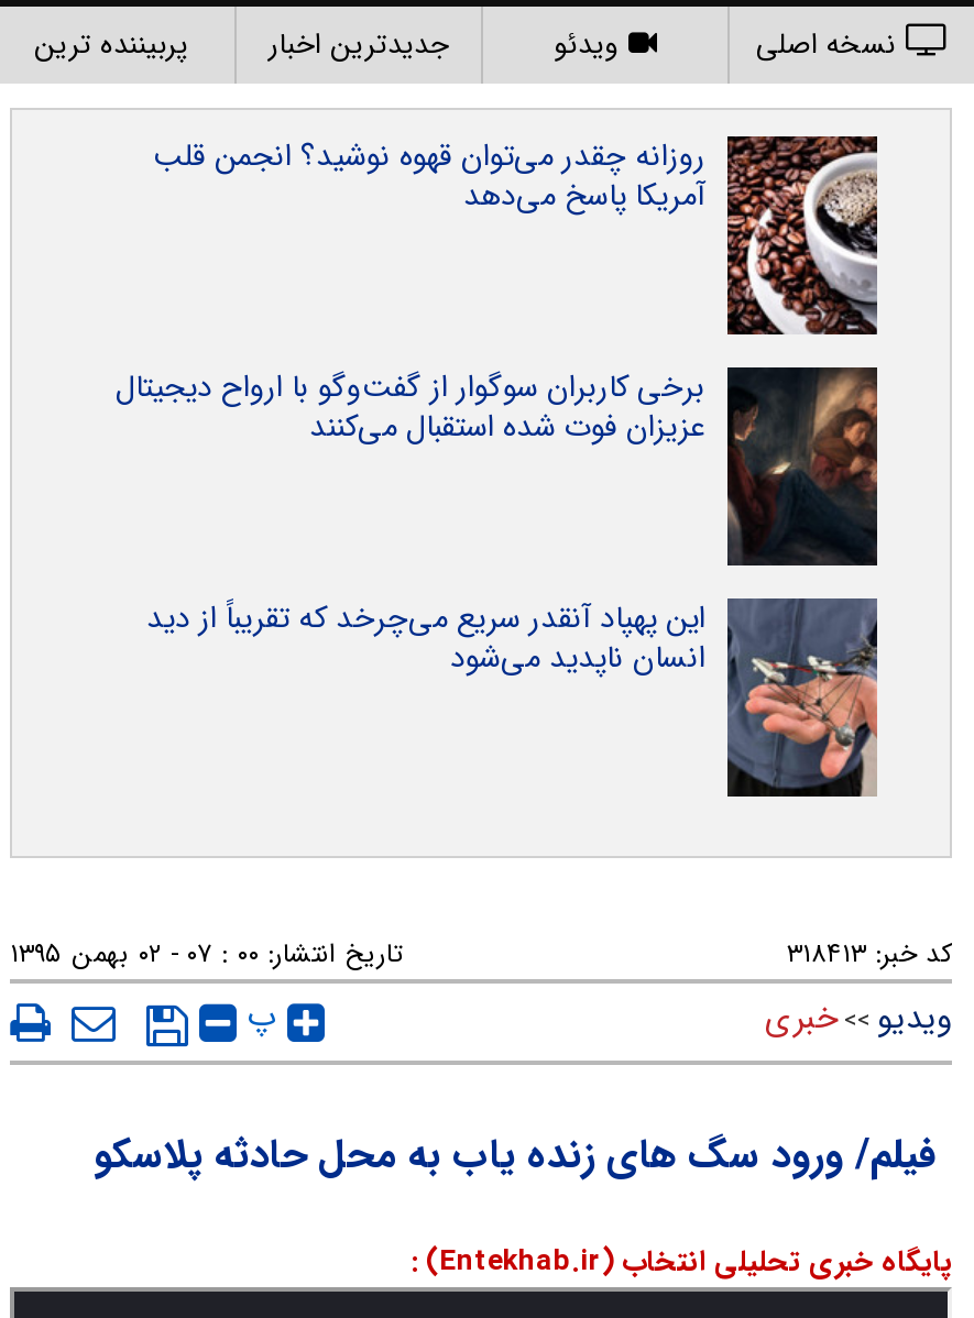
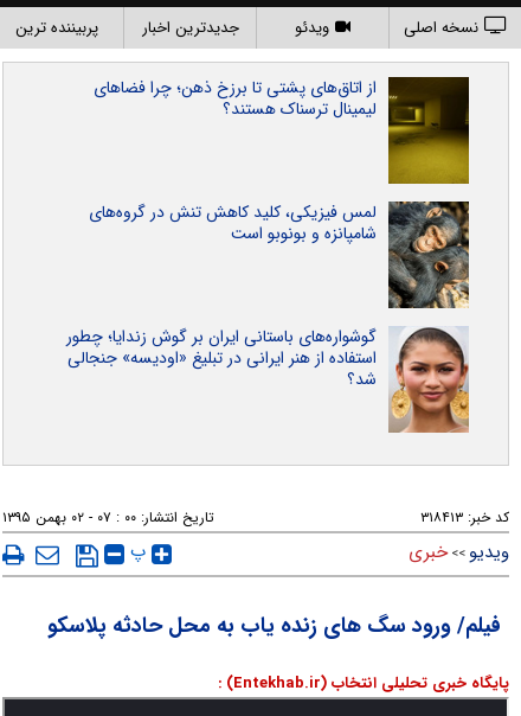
- [image]
- روزانه چقدر می‌توان قهوه نوشید؟ انجمن قلب
- آمریکا پاسخ می‌دهد
+ [image]
+ از اتاق‌های پشتی تا برزخ ذهن؛ چرا فضاهای
+ لیمینال ترسناک هستند؟

- [image]
- برخی کاربران سوگوار از گفت‌وگو با ارواح دیجیتال
- عزیزان فوت شده استقبال می‌کنند
+ [image]
+ لمس فیزیکی، کلید کاهش تنش در گروه‌های
+ شامپانزه و بونوبو است

- [image]
- این پهپاد آنقدر سریع می‌چرخد که تقریباً از دید
- انسان ناپدید می‌شود
+ [image]
+ گوشواره‌های باستانی ایران بر گوش زندایا؛ چطور
+ استفاده از هنر ایرانی در تبلیغ «اودیسه» جنجالی
+ شد؟
